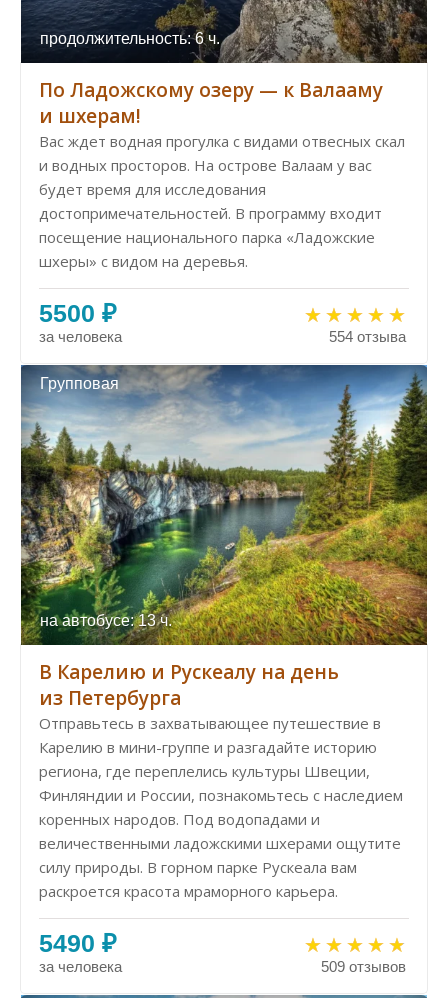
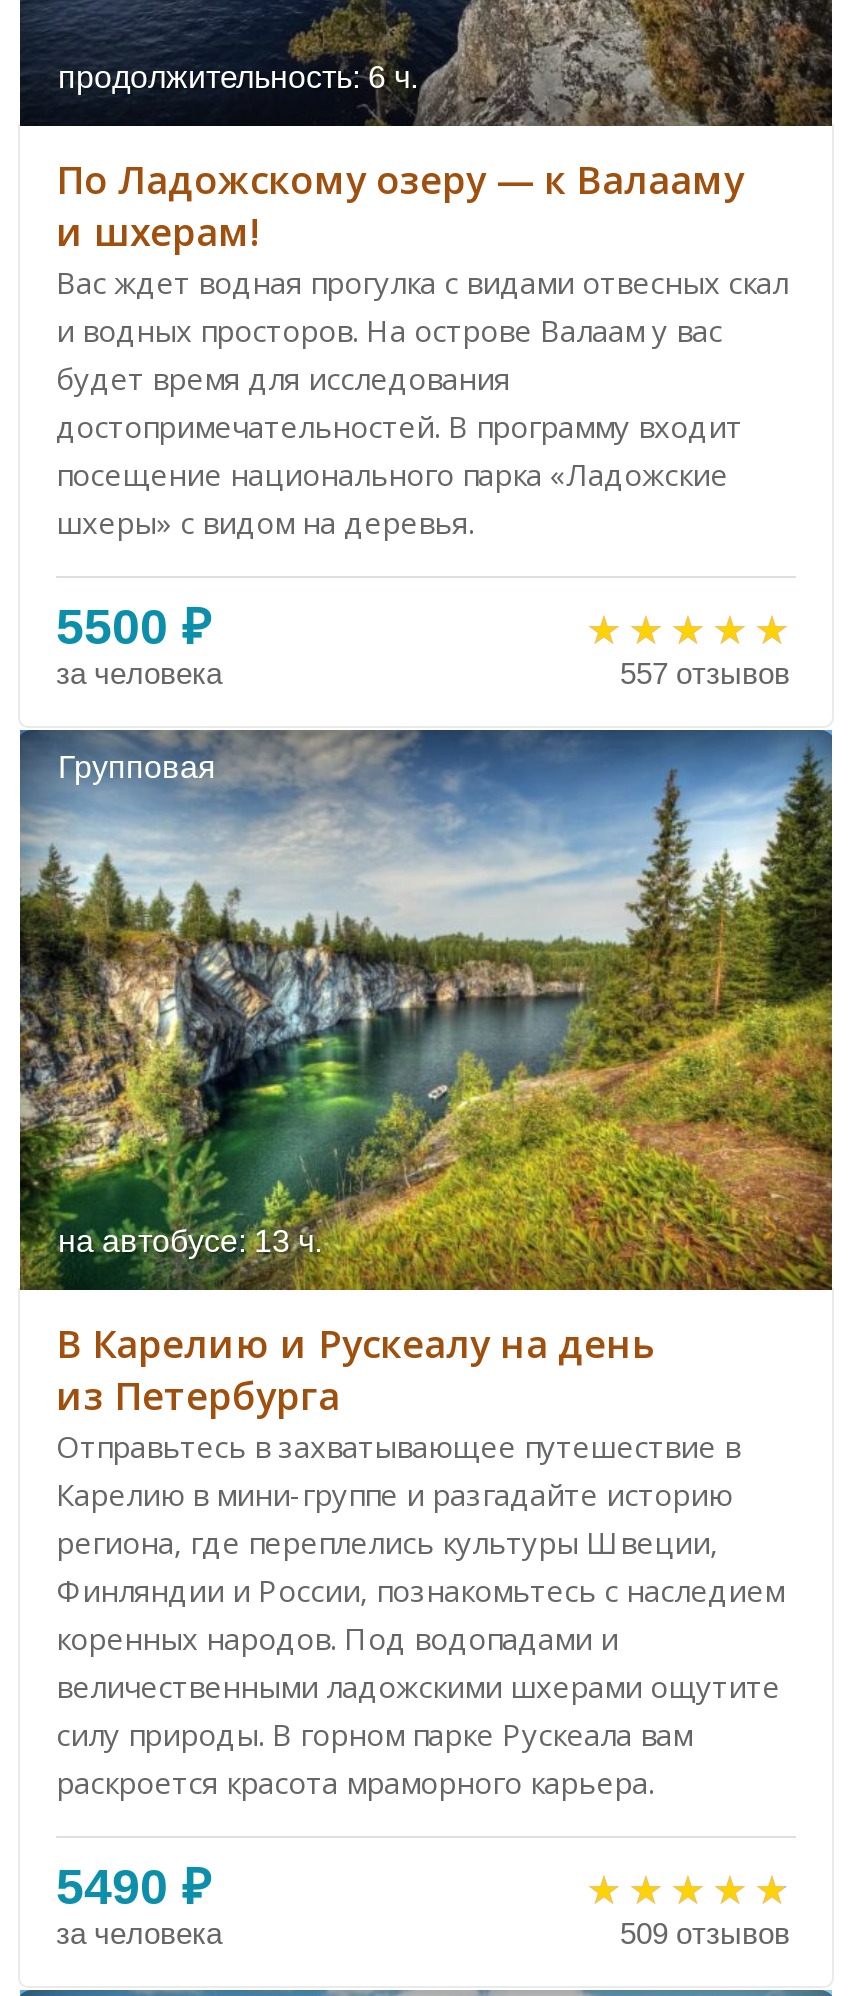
- 554 отзыва
+ 557 отзывов
